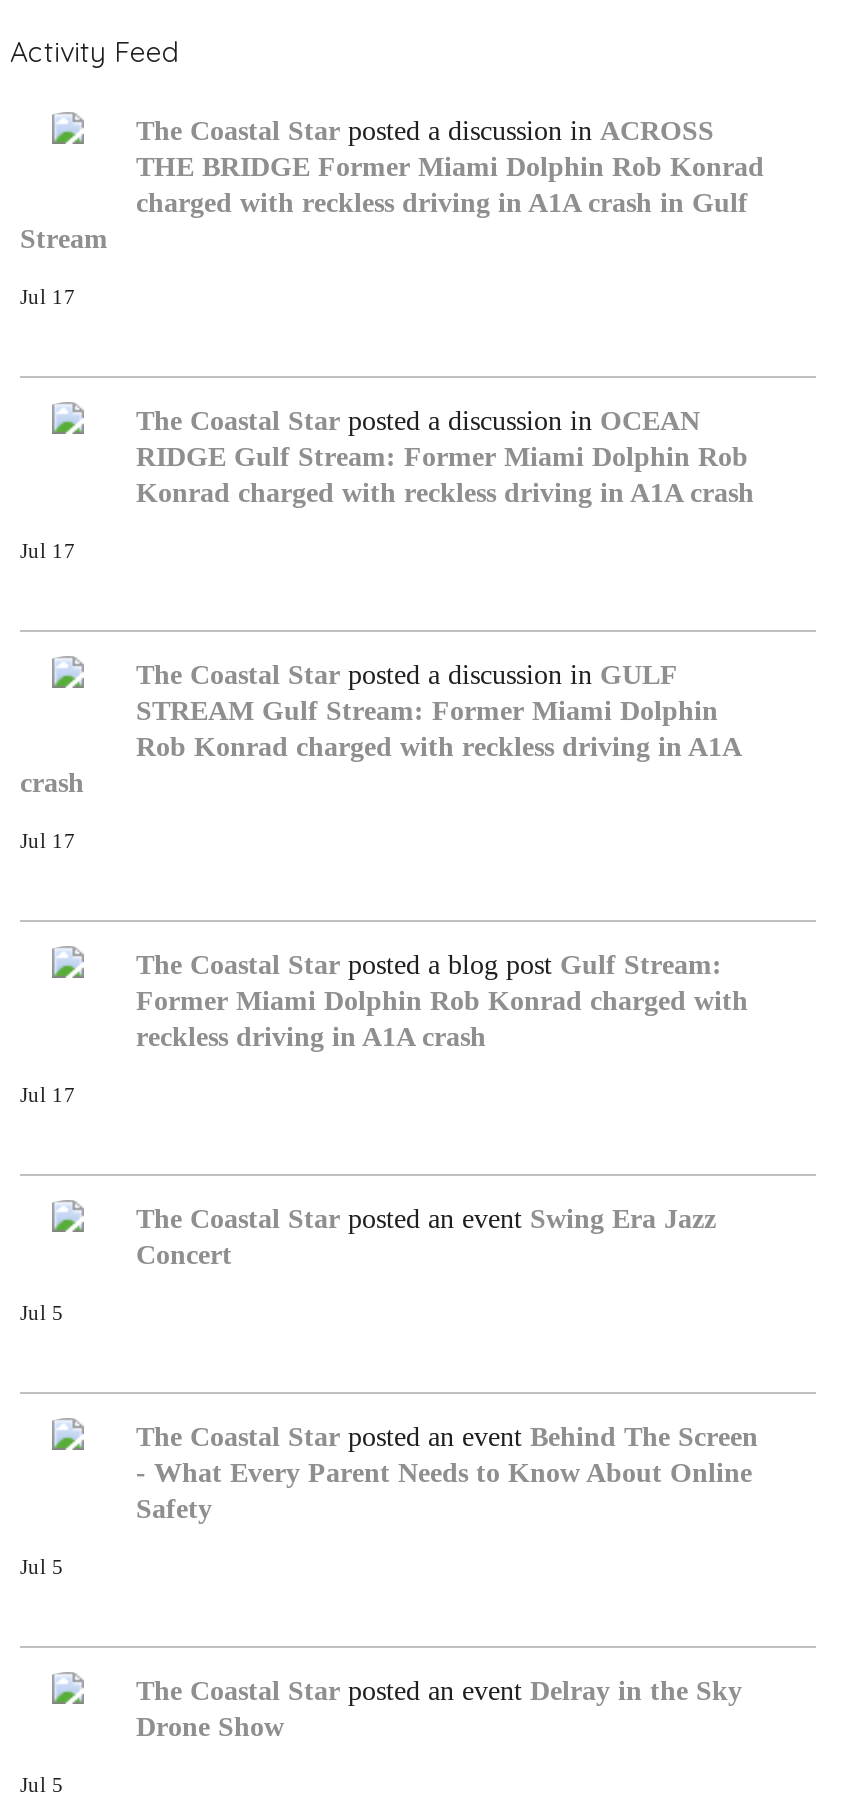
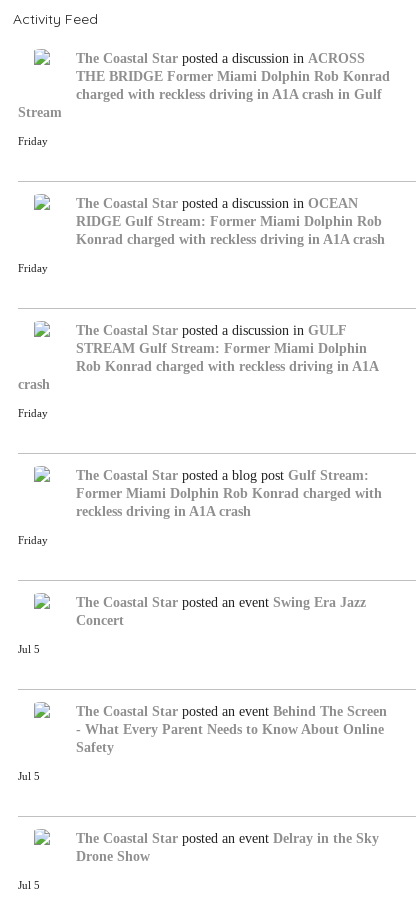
- Jul 17
+ Friday

- Jul 17
+ Friday

- Jul 17
+ Friday

- Jul 17
+ Friday
